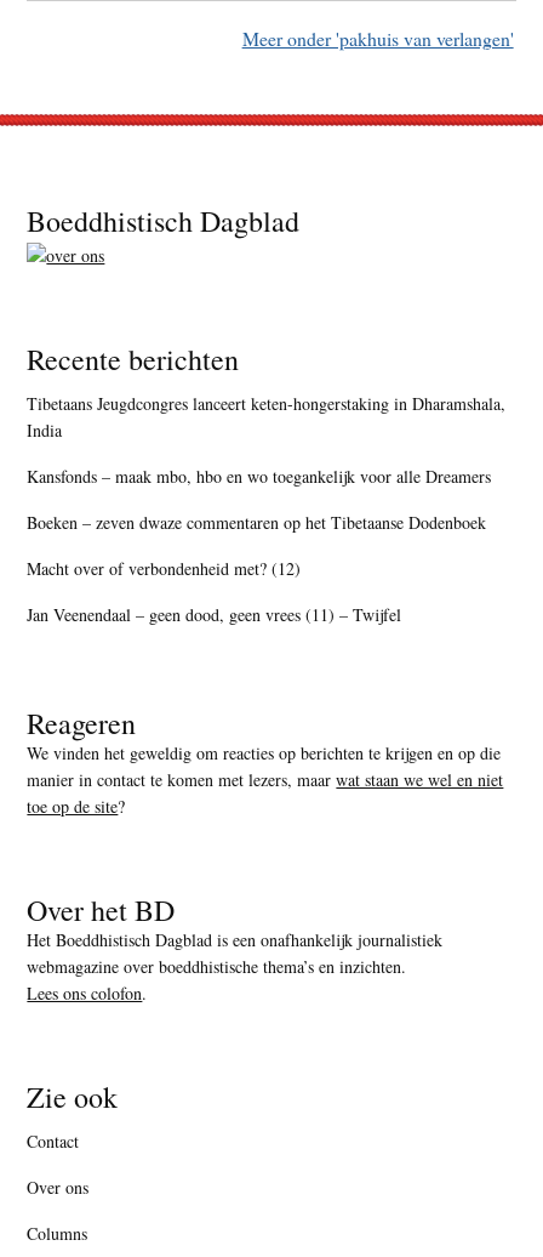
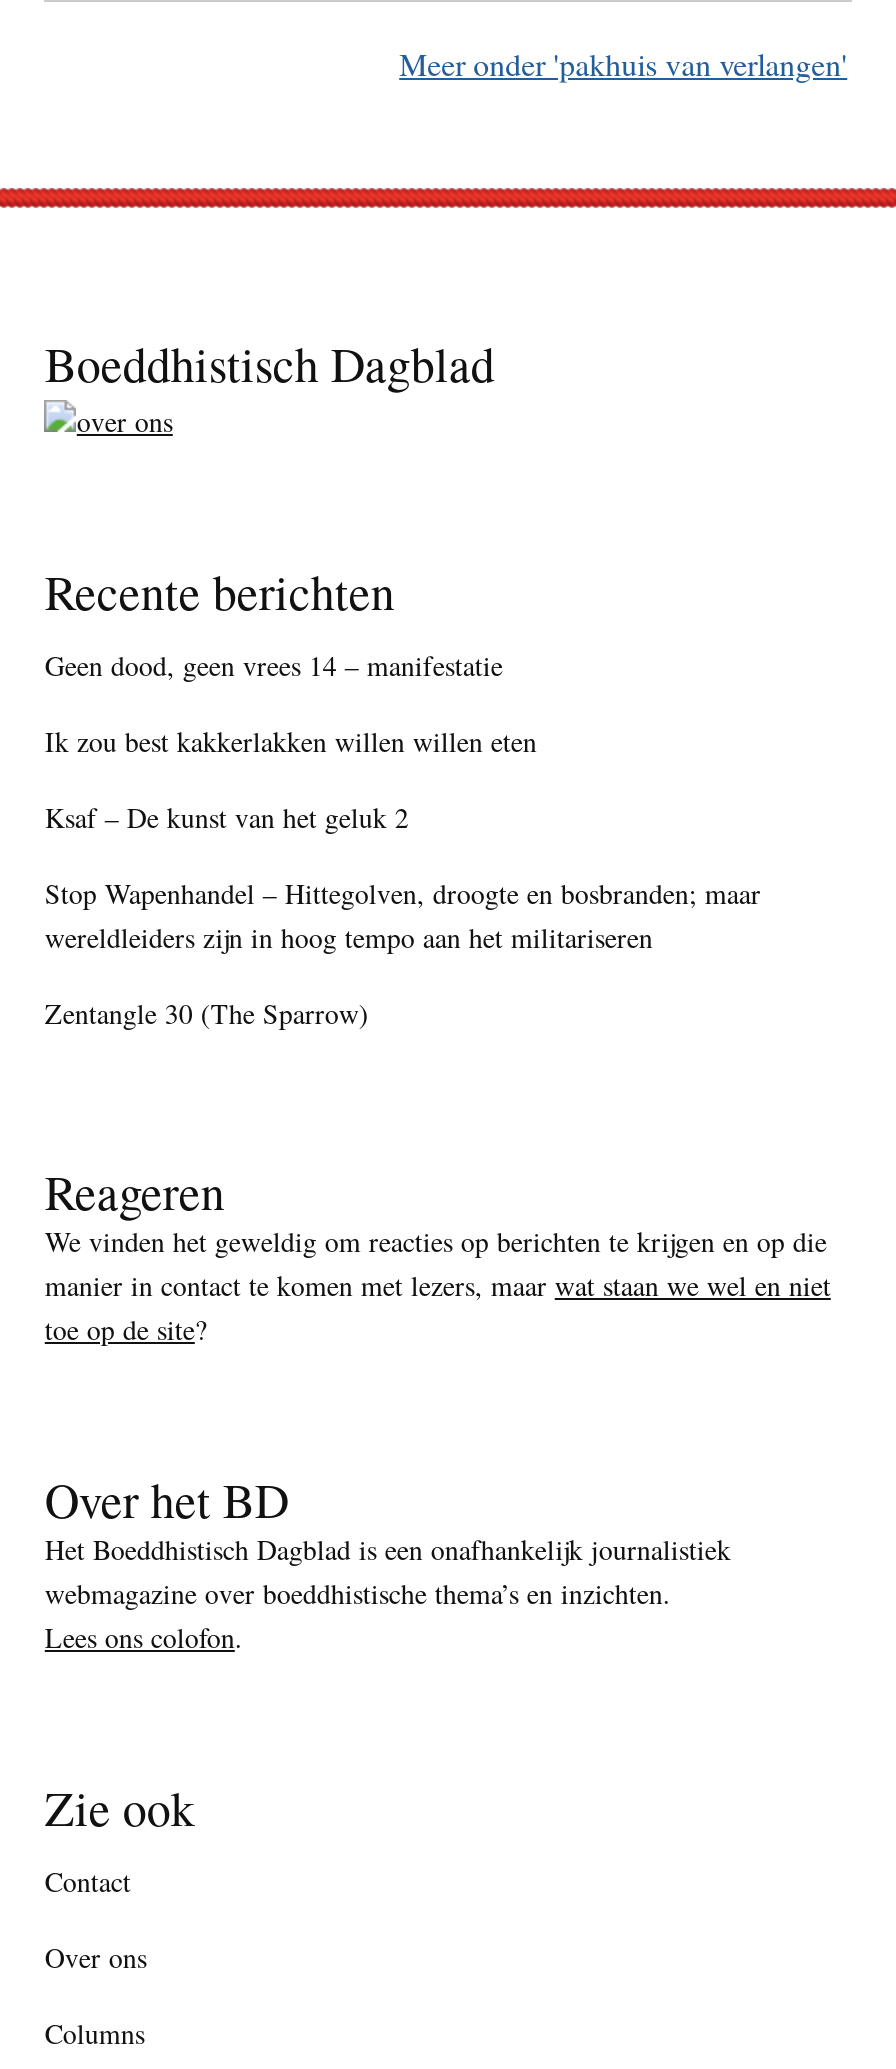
- Tibetaans Jeugdcongres lanceert keten-hongerstaking in Dharamshala,
- India
+ Geen dood, geen vrees 14 – manifestatie

- Kansfonds – maak mbo, hbo en wo toegankelijk voor alle Dreamers
+ Ik zou best kakkerlakken willen willen eten

- Boeken – zeven dwaze commentaren op het Tibetaanse Dodenboek
+ Ksaf – De kunst van het geluk 2

- Macht over of verbondenheid met? (12)
+ Stop Wapenhandel – Hittegolven, droogte en bosbranden; maar
+ wereldleiders zijn in hoog tempo aan het militariseren

- Jan Veenendaal – geen dood, geen vrees (11) – Twijfel
+ Zentangle 30 (The Sparrow)
